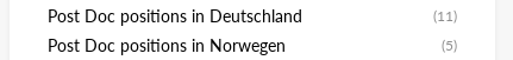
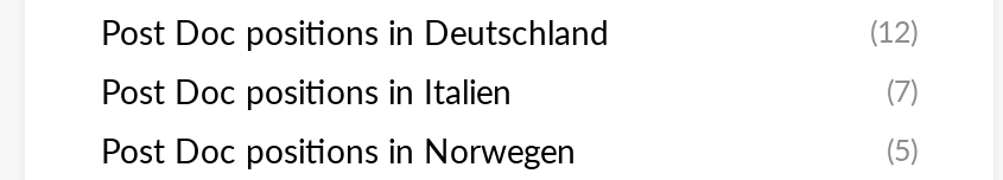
- (11)
+ (12)
+ Post Doc positions in Italien
+ (7)
